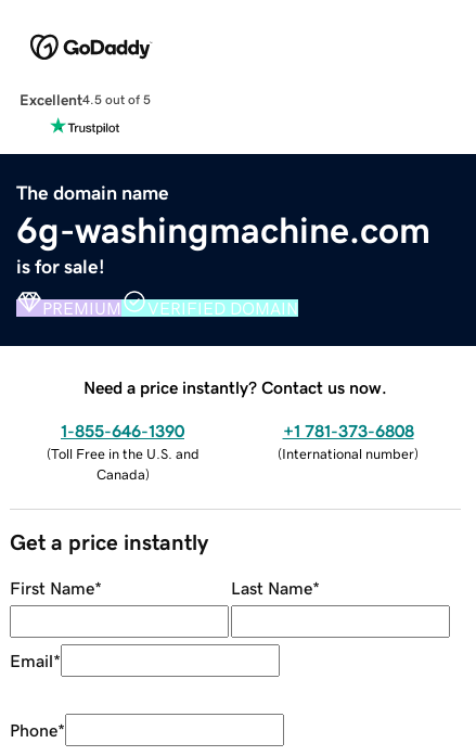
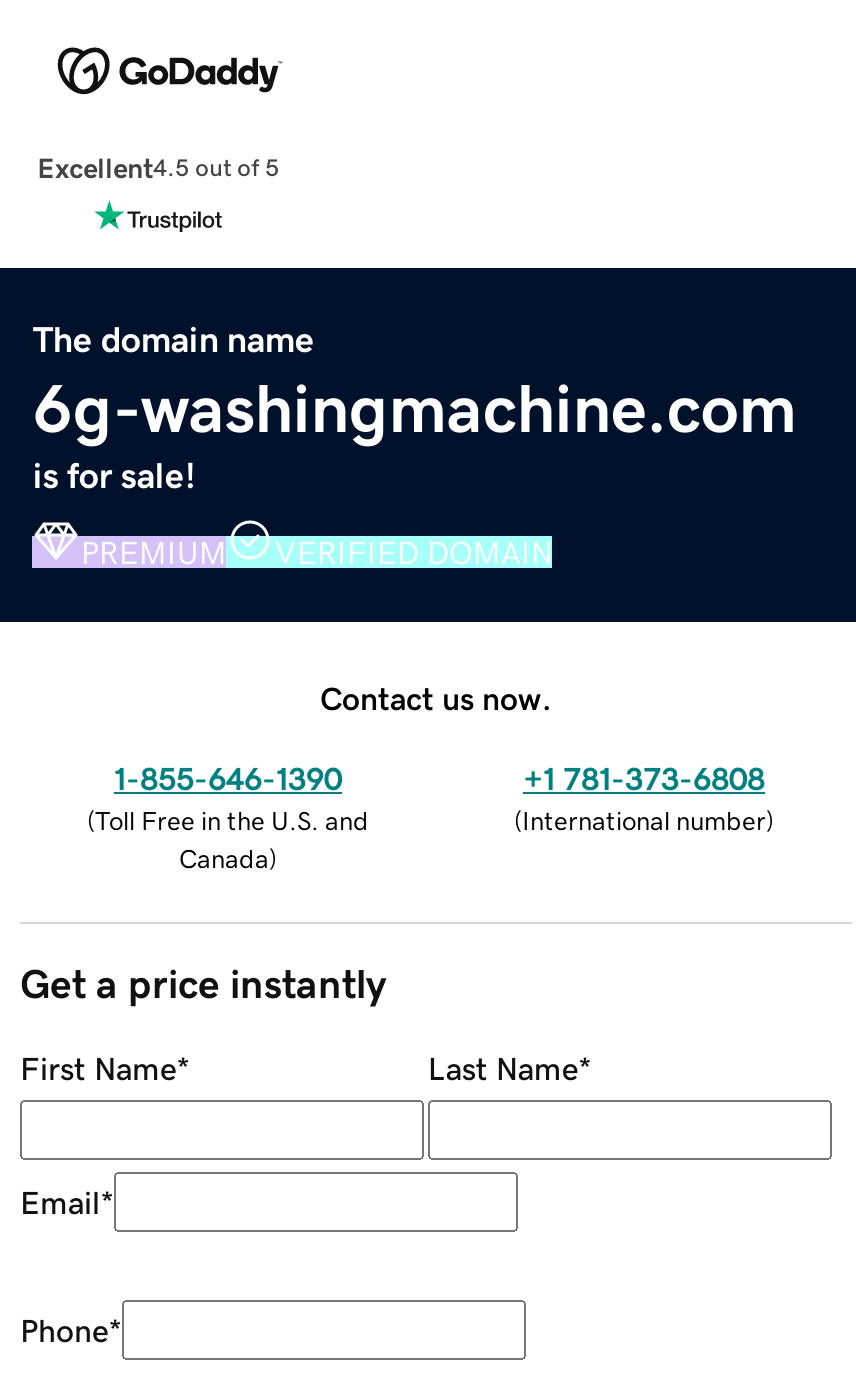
- Need a price instantly? Contact us now.
+ Contact us now.
